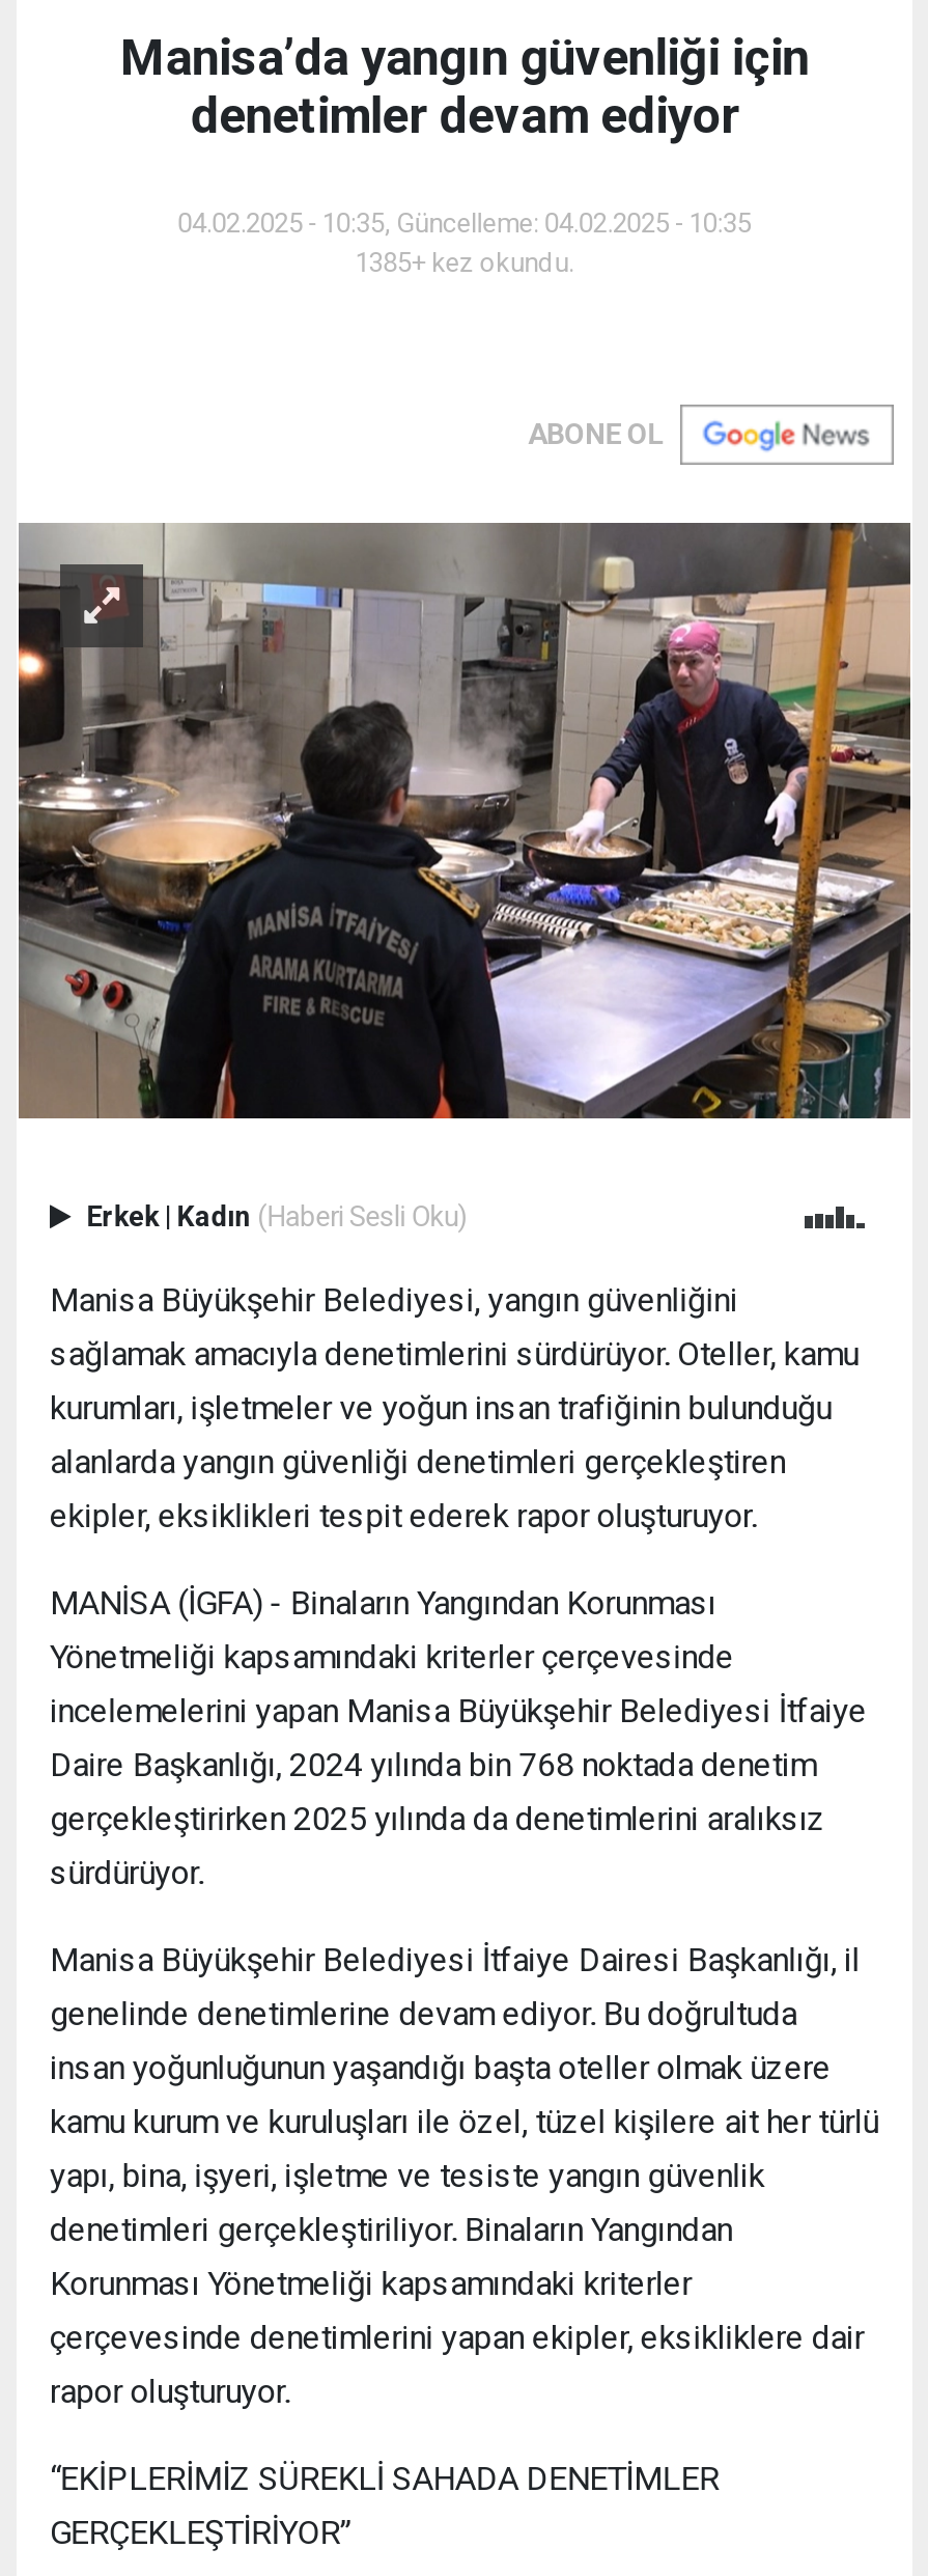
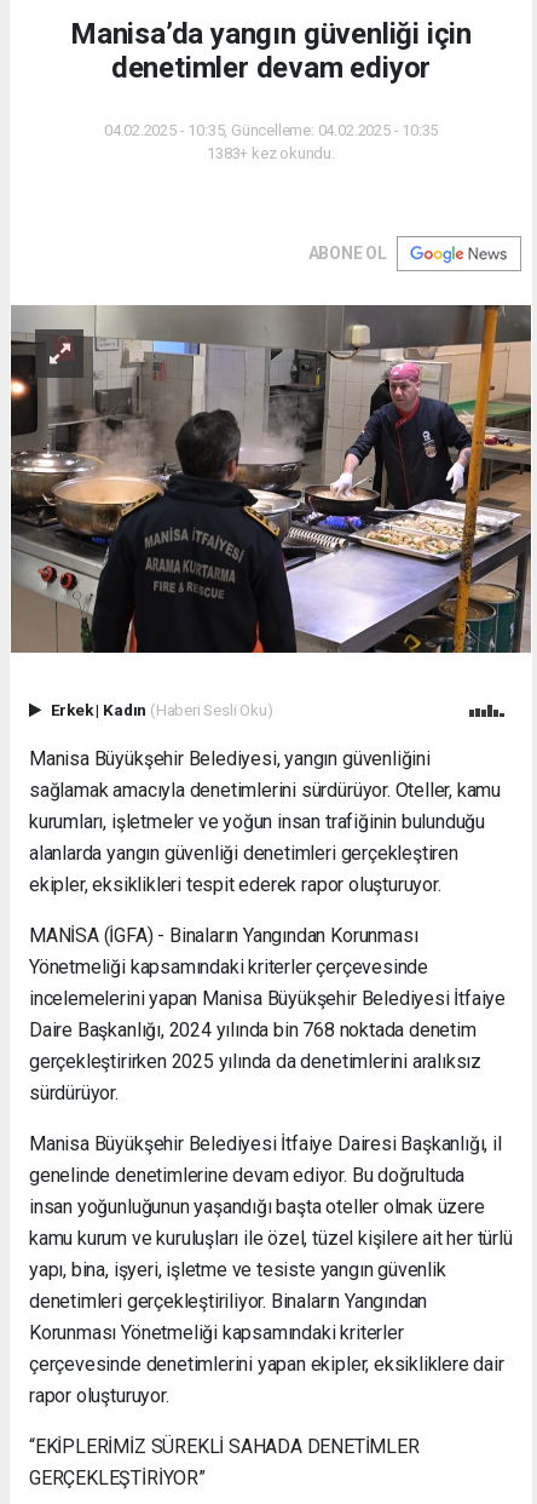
- 1385+ kez okundu.
+ 1383+ kez okundu.
